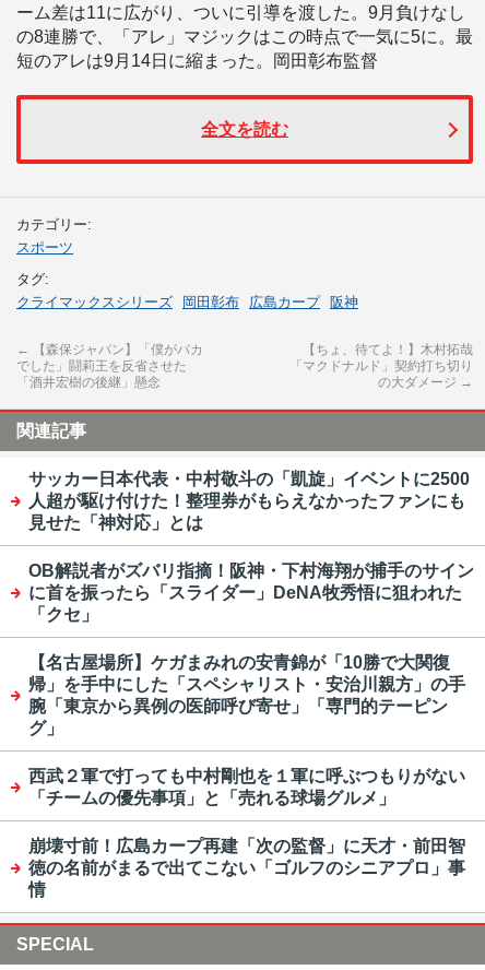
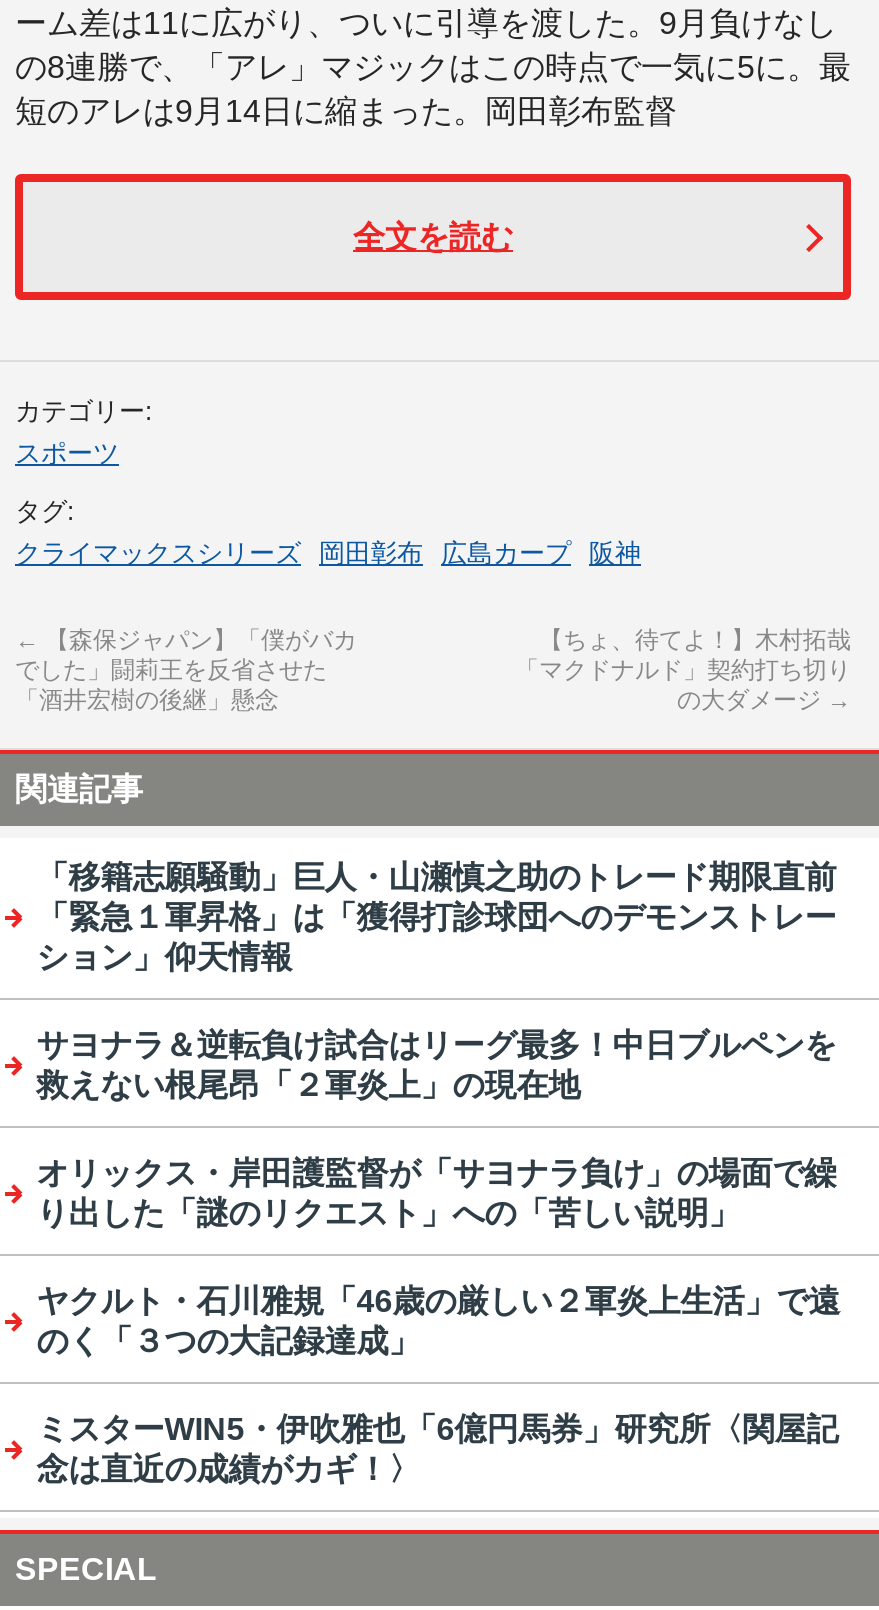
- サッカー日本代表・中村敬斗の「凱旋」イベントに2500
- 人超が駆け付けた！整理券がもらえなかったファンにも
- 見せた「神対応」とは
+ 「移籍志願騒動」巨人・山瀬慎之助のトレード期限直前
+ 「緊急１軍昇格」は「獲得打診球団へのデモンストレー
+ ション」仰天情報

- OB解説者がズバリ指摘！阪神・下村海翔が捕手のサイン
- に首を振ったら「スライダー」DeNA牧秀悟に狙われた
- 「クセ」
+ サヨナラ＆逆転負け試合はリーグ最多！中日ブルペンを
+ 救えない根尾昂「２軍炎上」の現在地

- 【名古屋場所】ケガまみれの安青錦が「10勝で大関復
- 帰」を手中にした「スペシャリスト・安治川親方」の手
- 腕「東京から異例の医師呼び寄せ」「専門的テーピン
- グ」
+ オリックス・岸田護監督が「サヨナラ負け」の場面で繰
+ り出した「謎のリクエスト」への「苦しい説明」

- 西武２軍で打っても中村剛也を１軍に呼ぶつもりがない
- 「チームの優先事項」と「売れる球場グルメ」
+ ヤクルト・石川雅規「46歳の厳しい２軍炎上生活」で遠
+ のく「３つの大記録達成」

- 崩壊寸前！広島カープ再建「次の監督」に天才・前田智
- 徳の名前がまるで出てこない「ゴルフのシニアプロ」事
- 情
+ ミスターWIN5・伊吹雅也「6億円馬券」研究所〈関屋記
+ 念は直近の成績がカギ！〉
